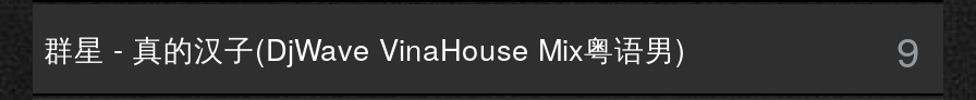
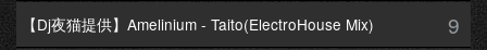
- 群星 - 真的汉子(DjWave VinaHouse Mix粤语男)
+ 【Dj夜猫提供】Amelinium - Taito(ElectroHouse Mix)
